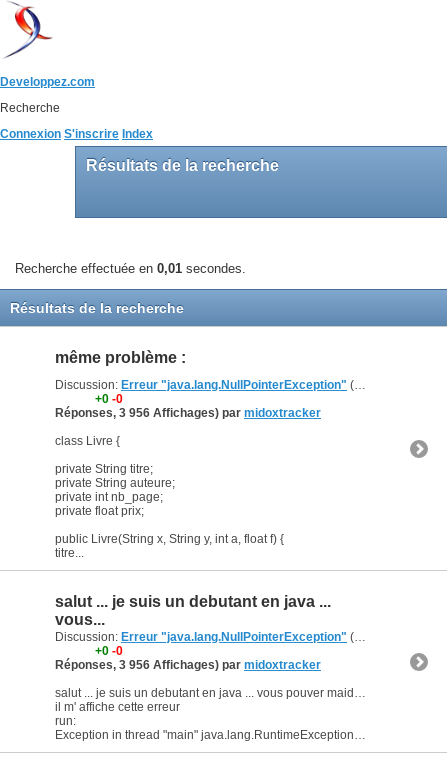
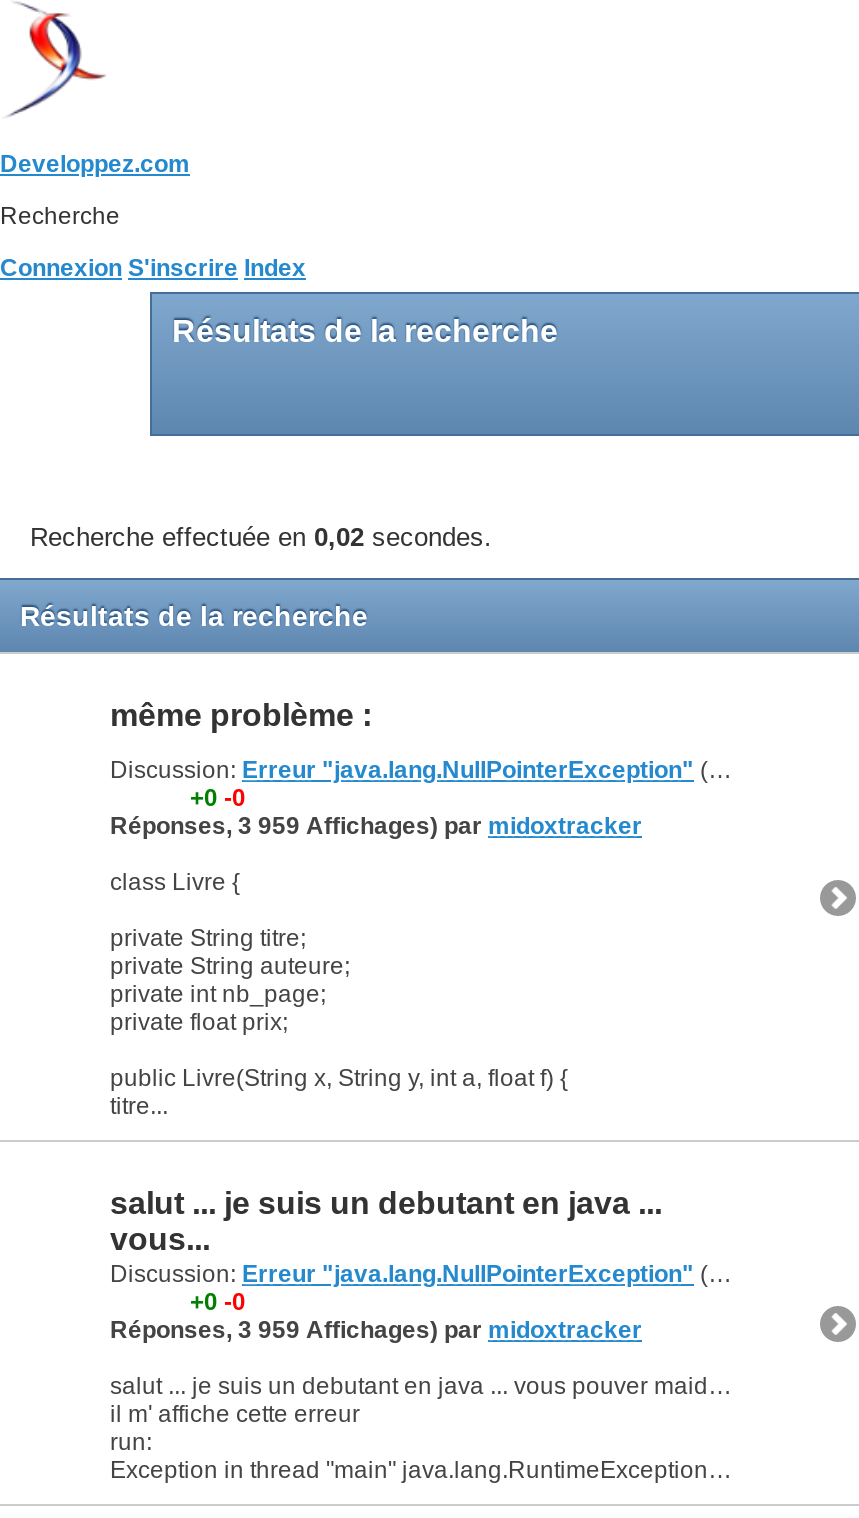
- Recherche effectuée en 0,01 secondes.
+ Recherche effectuée en 0,02 secondes.

- Réponses, 3 956 Affichages) par midoxtracker
+ Réponses, 3 959 Affichages) par midoxtracker

- Réponses, 3 956 Affichages) par midoxtracker
+ Réponses, 3 959 Affichages) par midoxtracker
